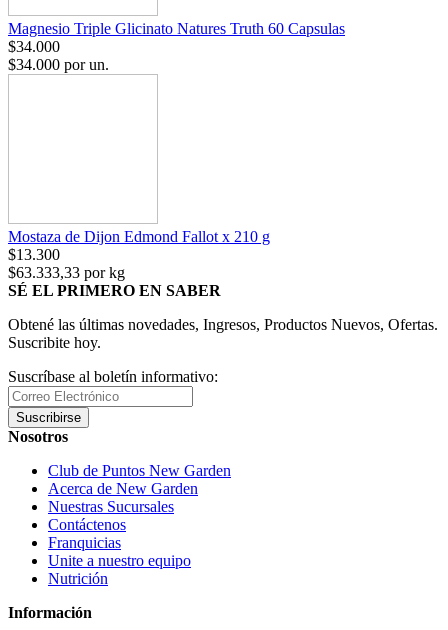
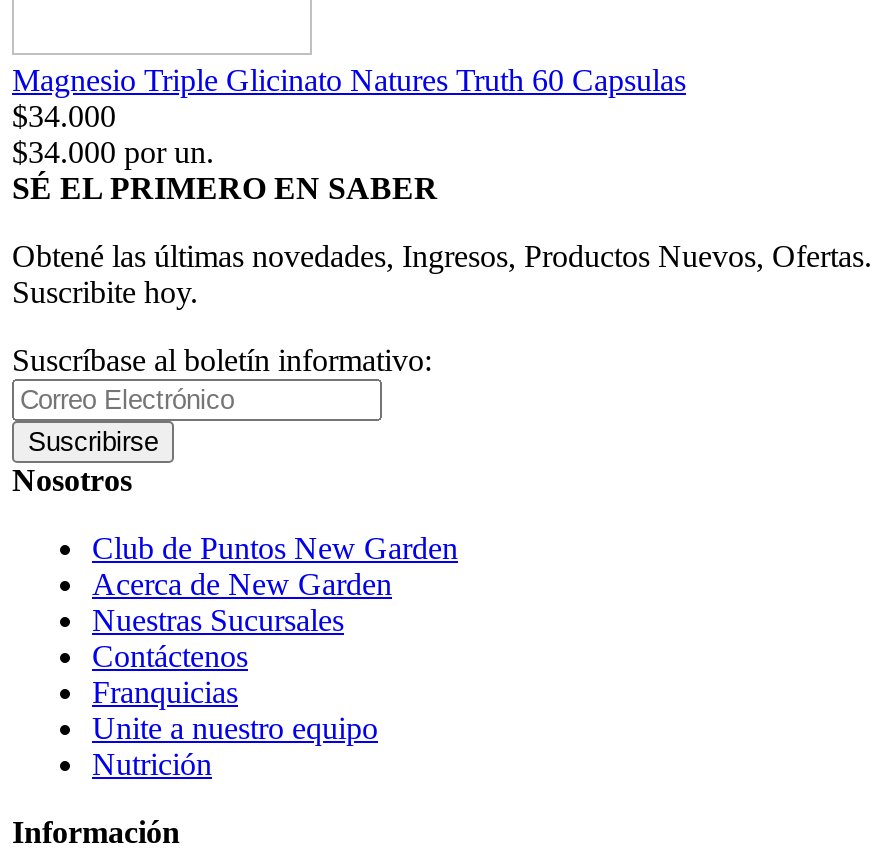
- Mostaza de Dijon Edmond Fallot x 210 g
- $13.300
- $63.333,33 por kg
